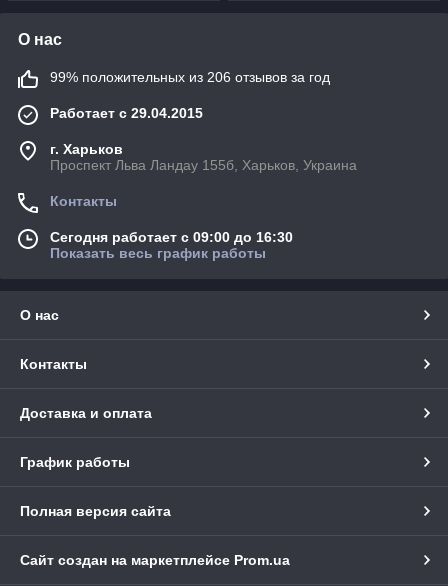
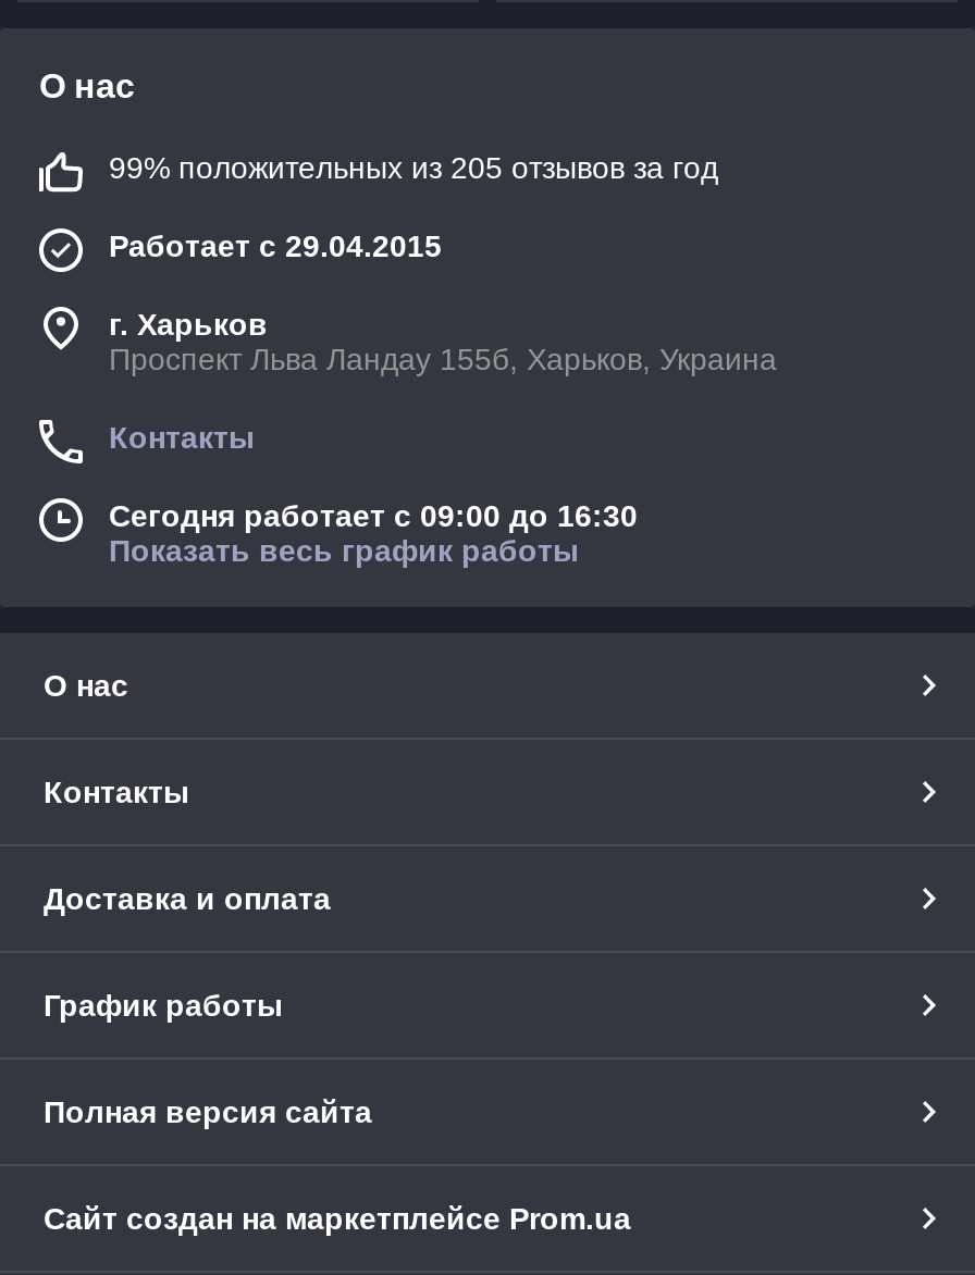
- 99% положительных из 206 отзывов за год
+ 99% положительных из 205 отзывов за год
